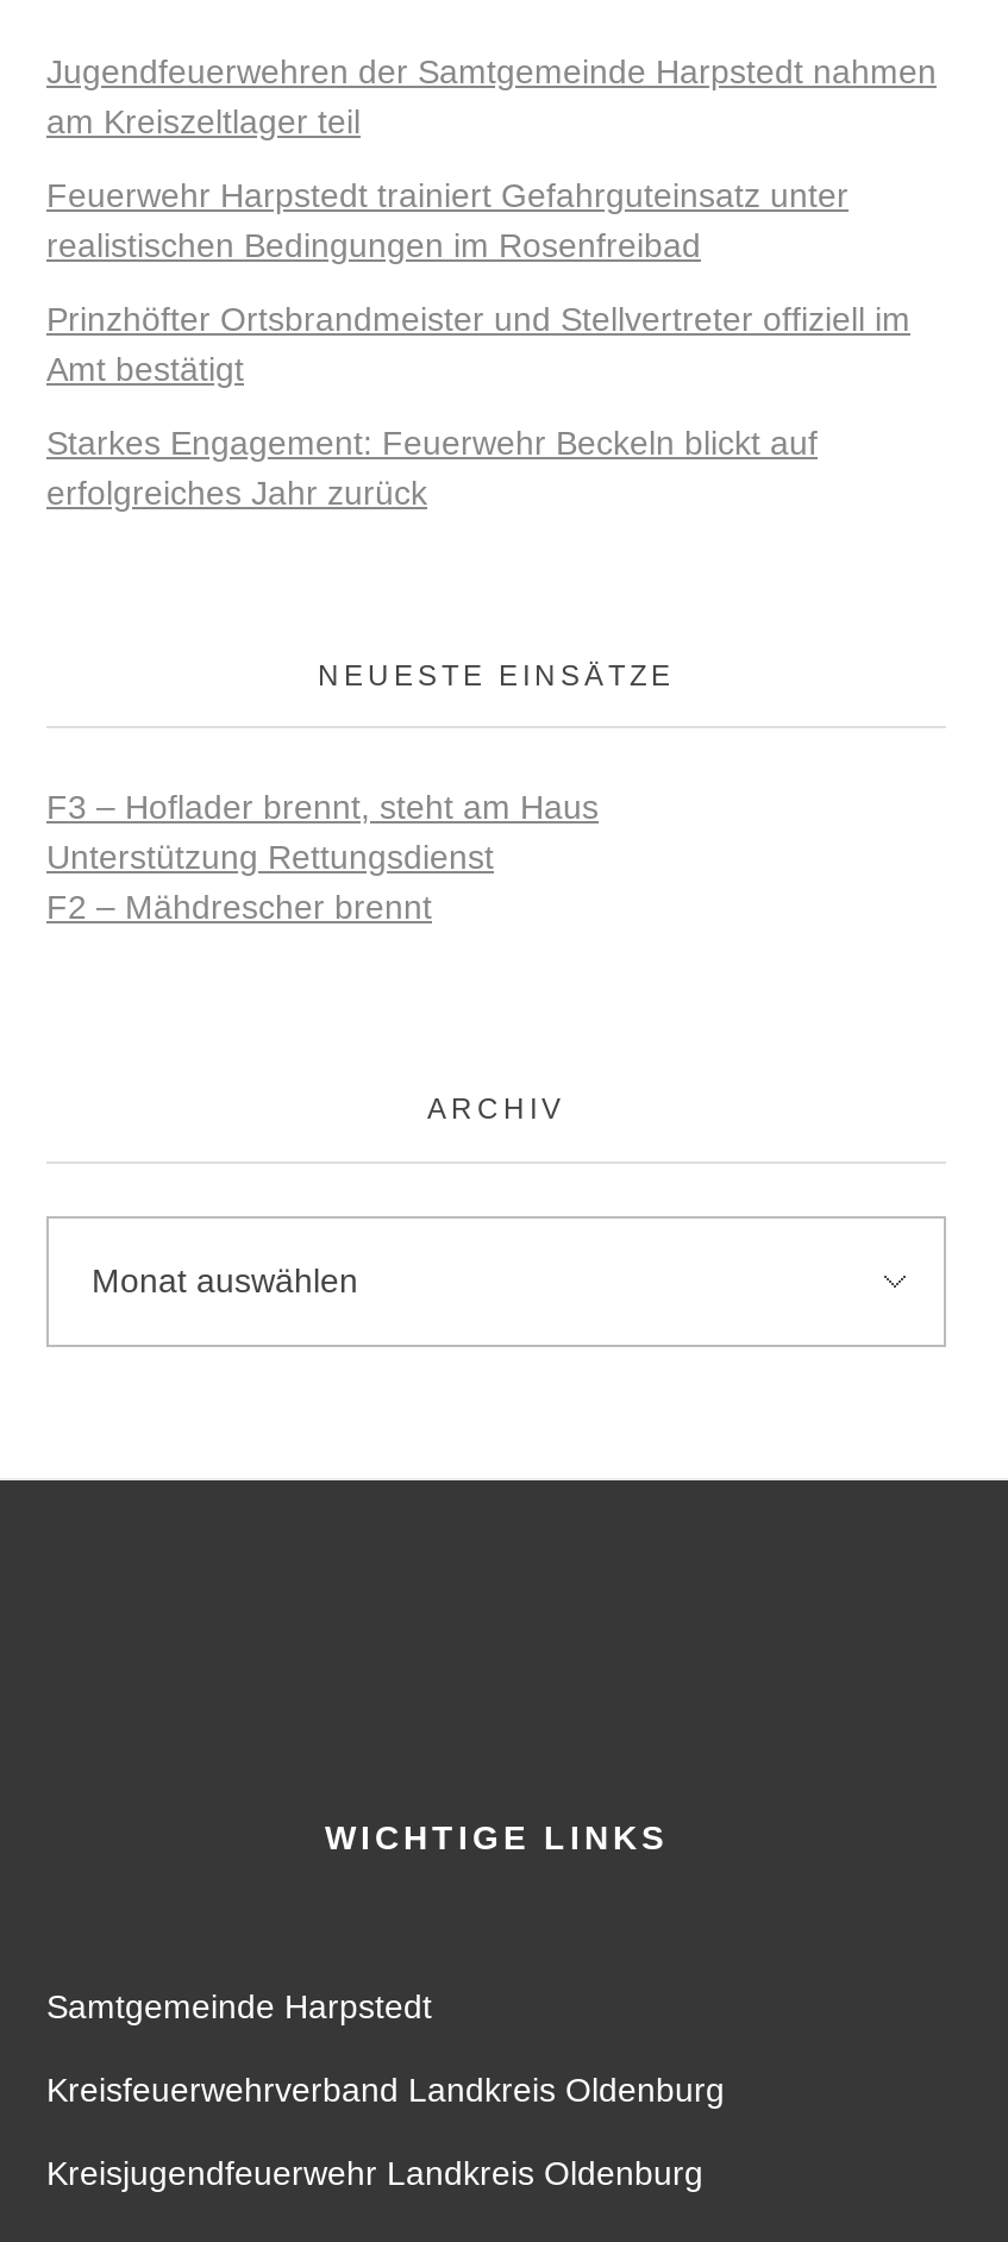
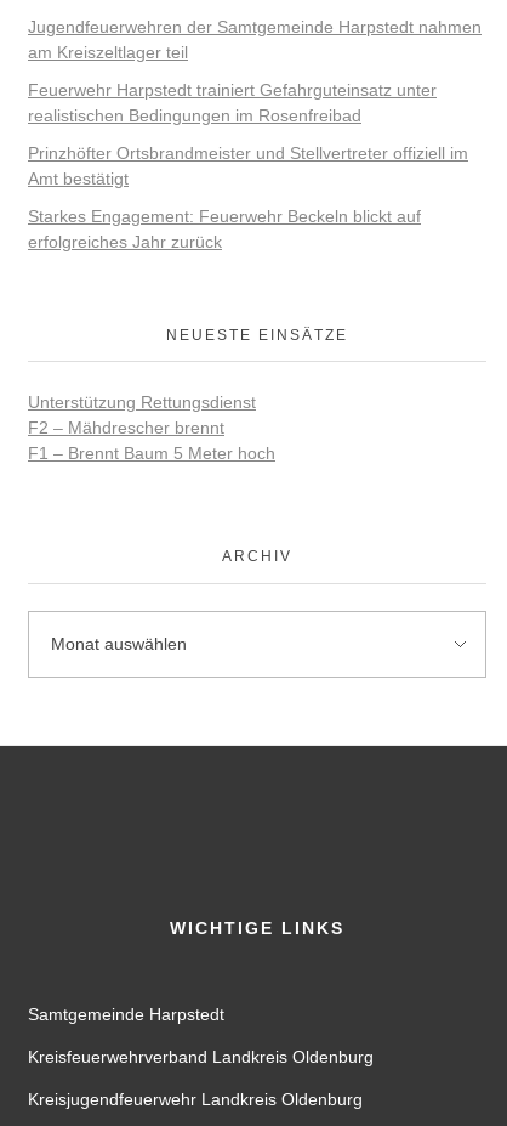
- F3 – Hoflader brennt, steht am Haus

moved up: Unterstützung Rettungsdienst | F2 – Mähdrescher brennt

+ F1 – Brennt Baum 5 Meter hoch
